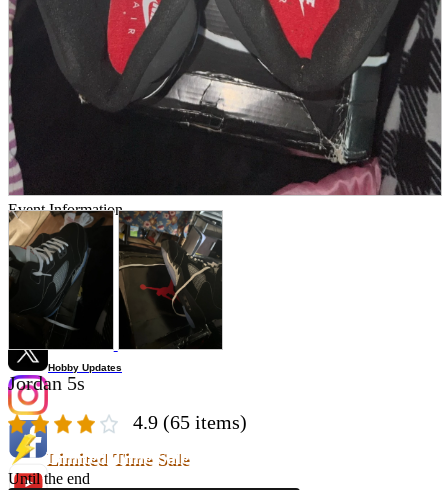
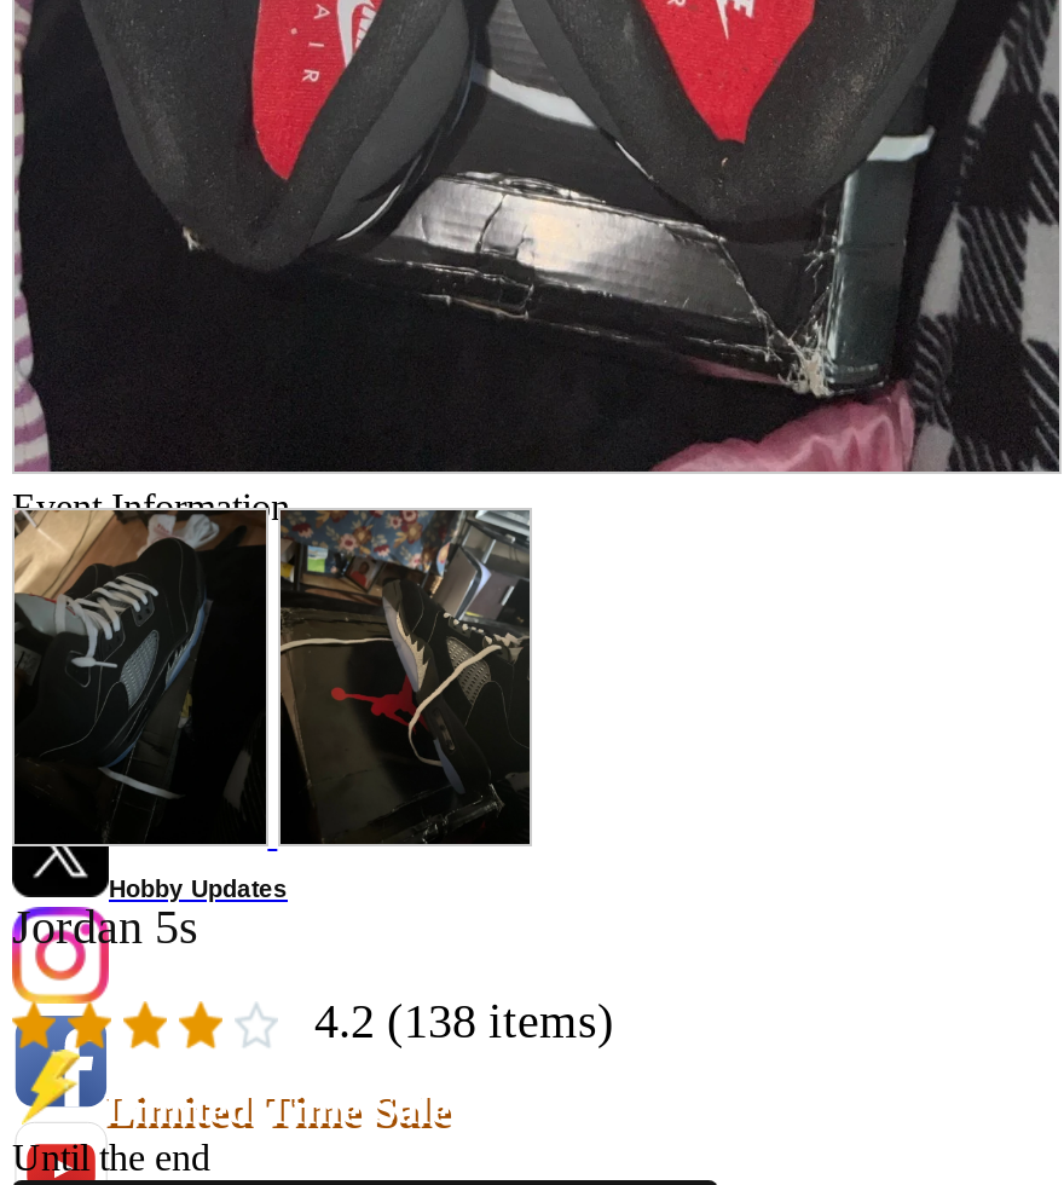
- 4.9 (65 items)
+ 4.2 (138 items)
